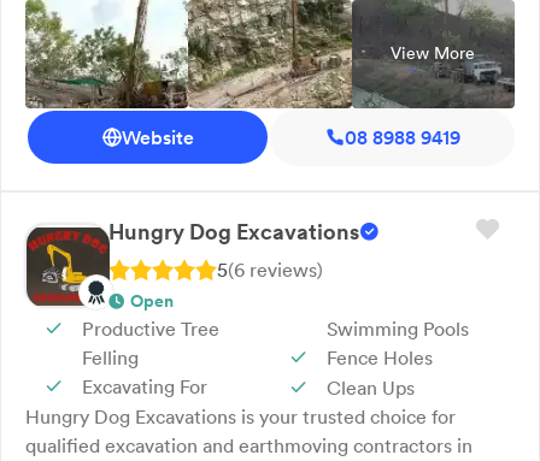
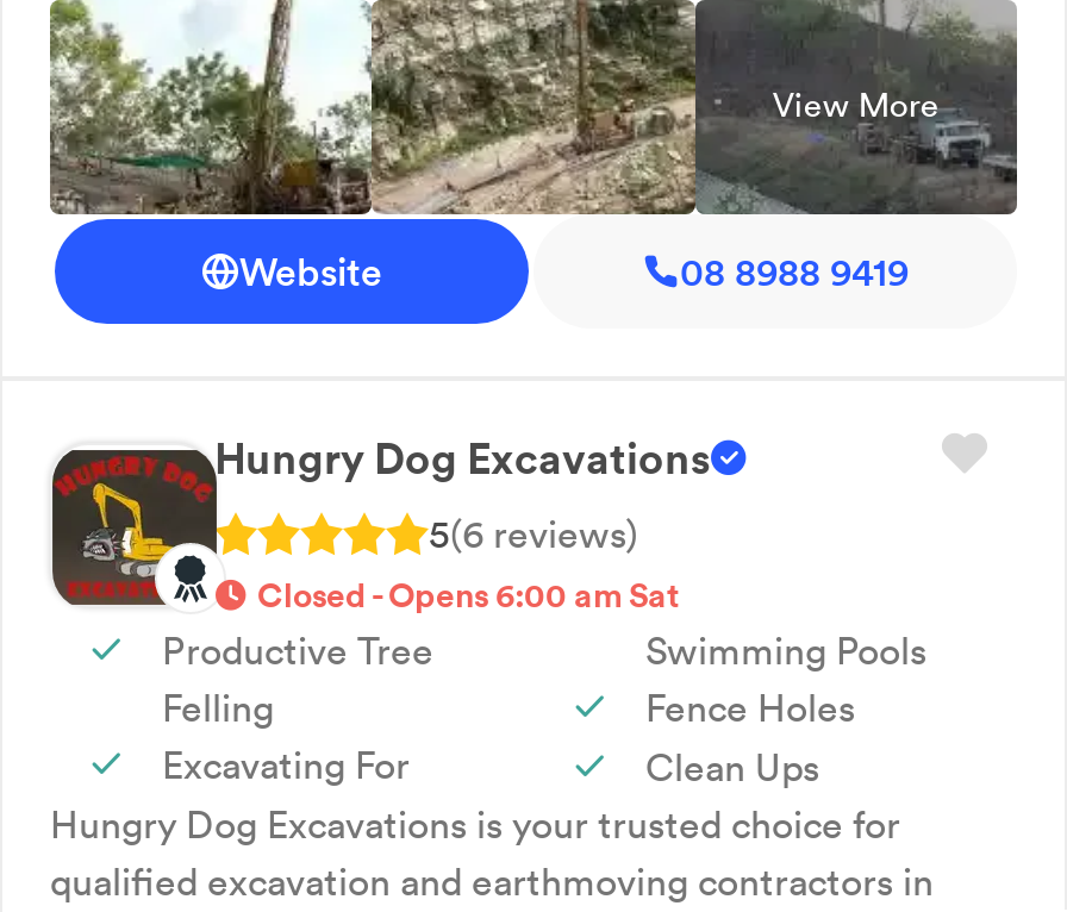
- Open
+ Closed - Opens 6:00 am Sat
